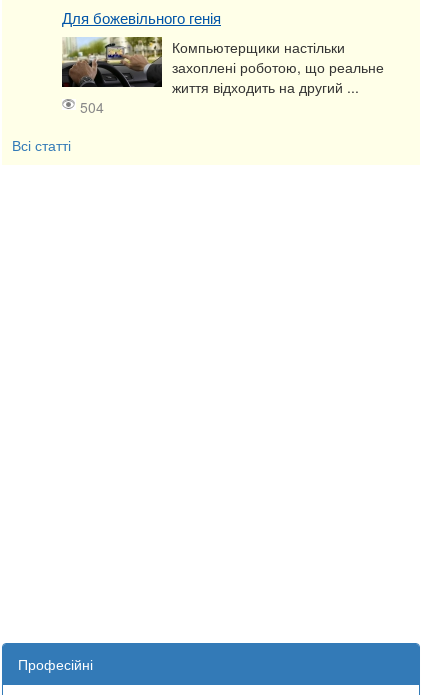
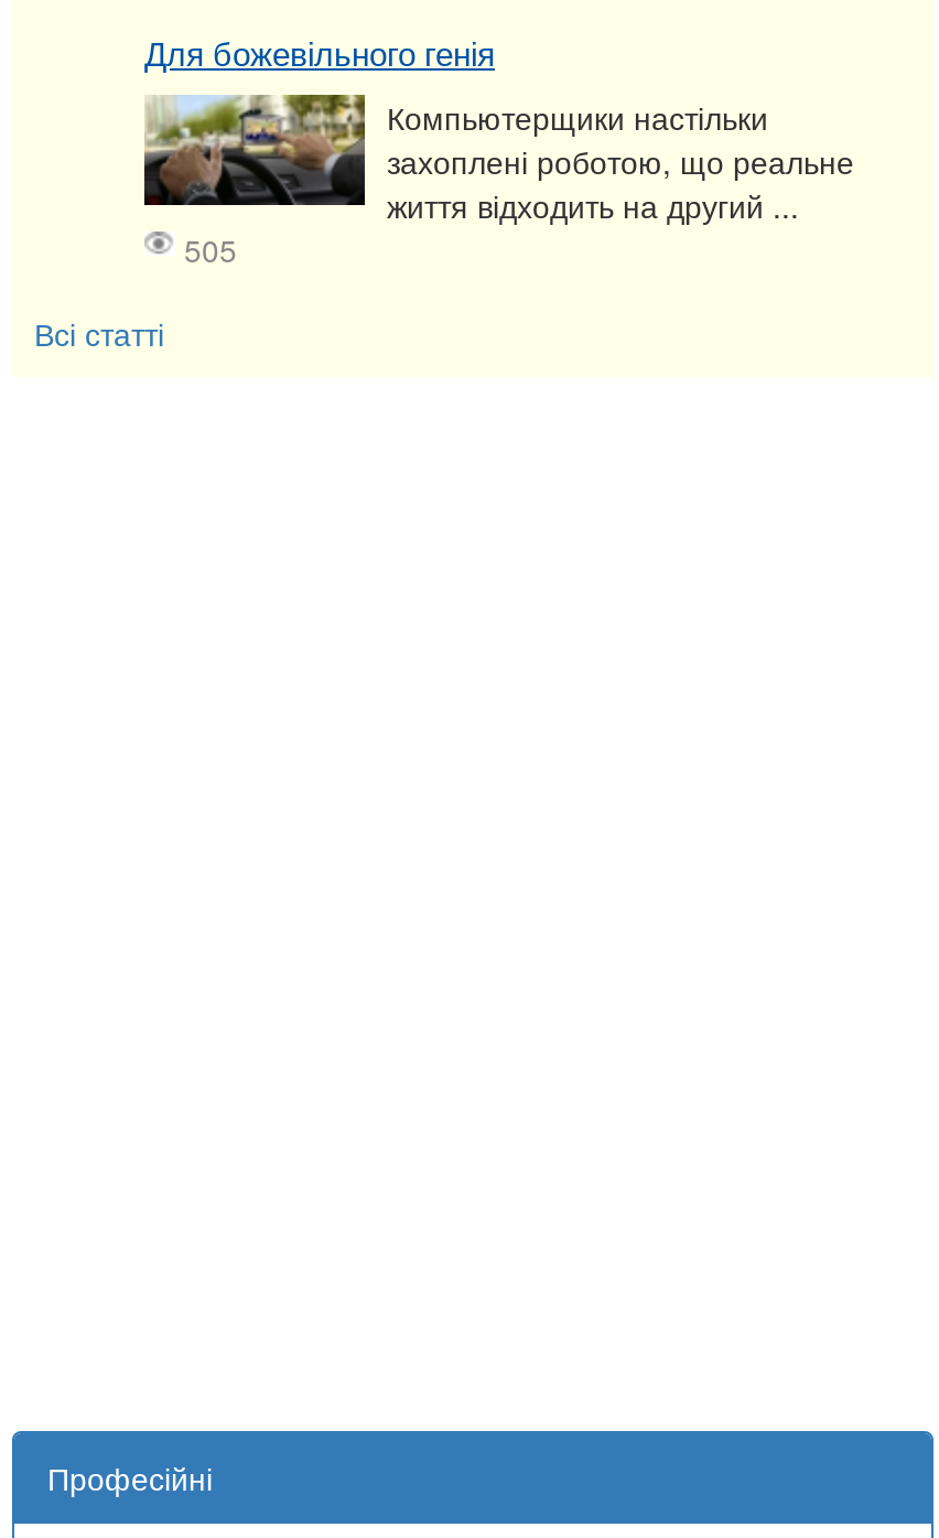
- 504
+ 505
